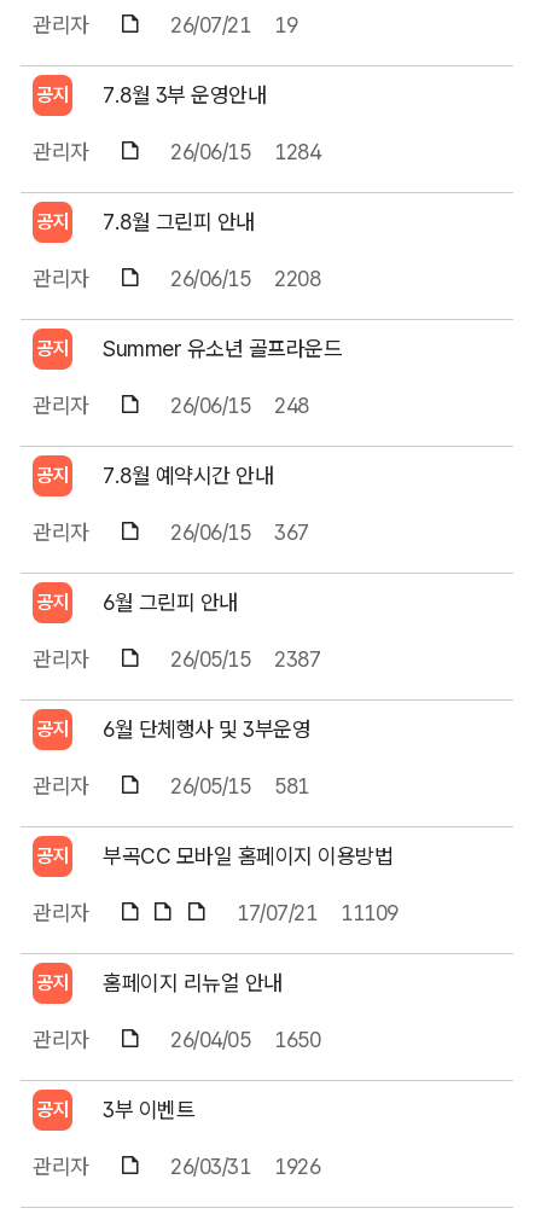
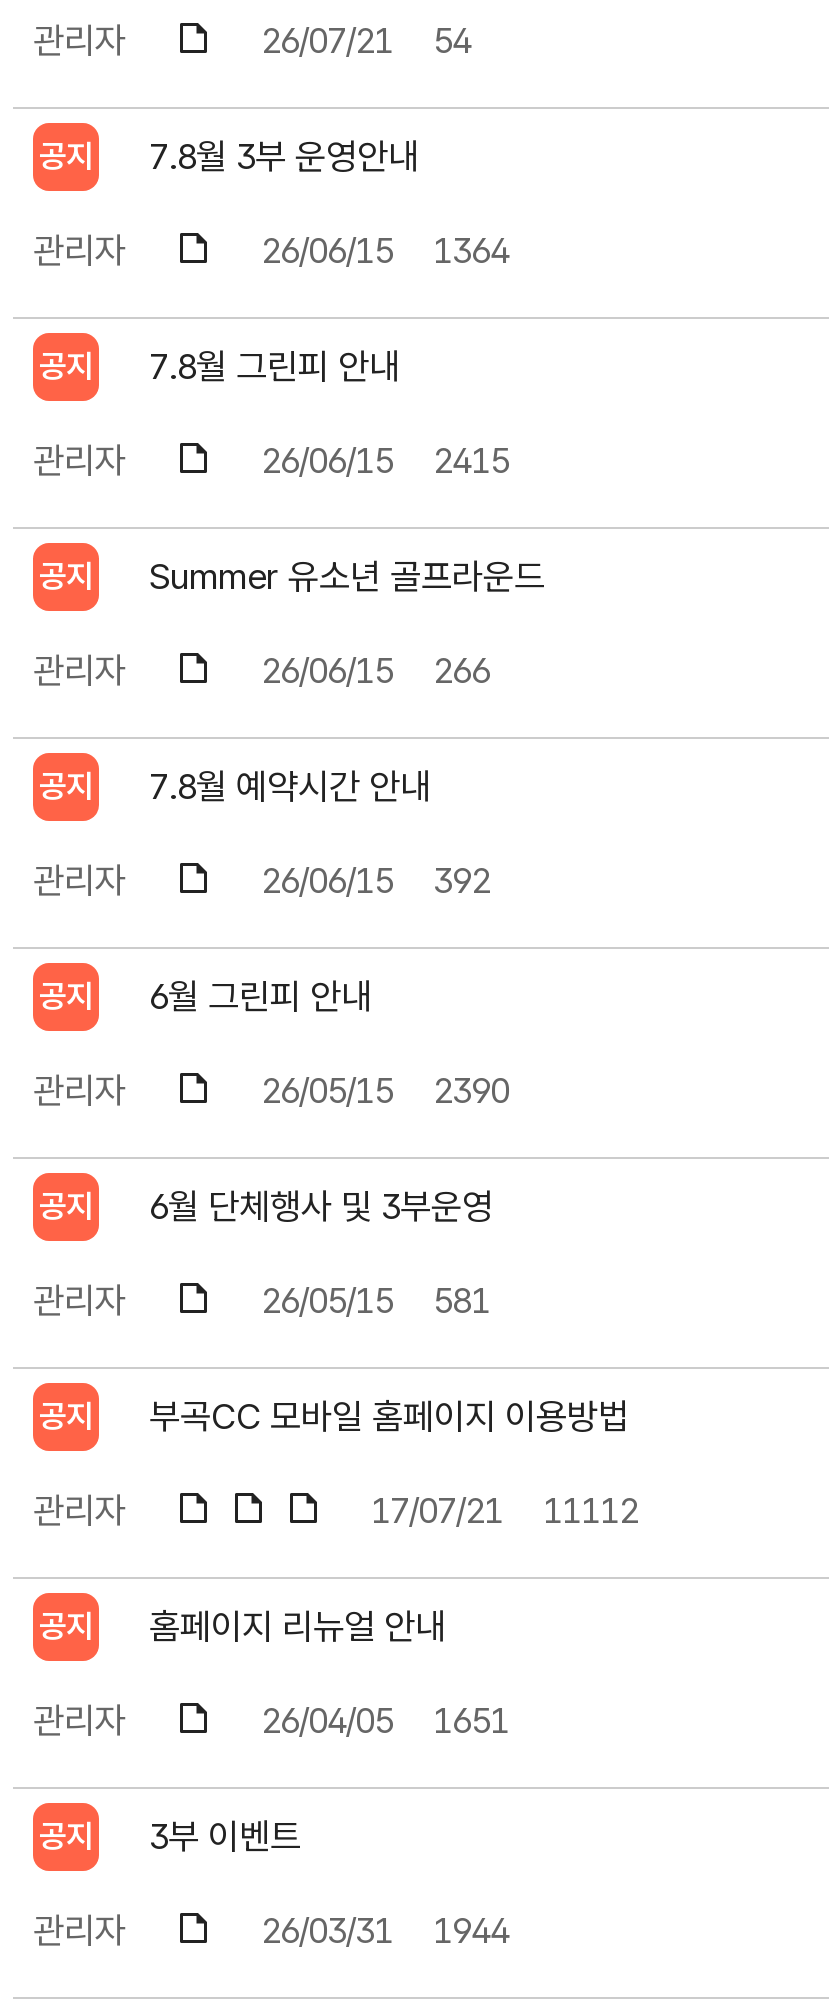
- 26/07/21 19
+ 26/07/21 54

- 26/06/15 1284
+ 26/06/15 1364

- 26/06/15 2208
+ 26/06/15 2415

- 26/06/15 248
+ 26/06/15 266

- 26/06/15 367
+ 26/06/15 392

- 26/05/15 2387
+ 26/05/15 2390

- 17/07/21 11109
+ 17/07/21 11112

- 26/04/05 1650
+ 26/04/05 1651

- 26/03/31 1926
+ 26/03/31 1944
